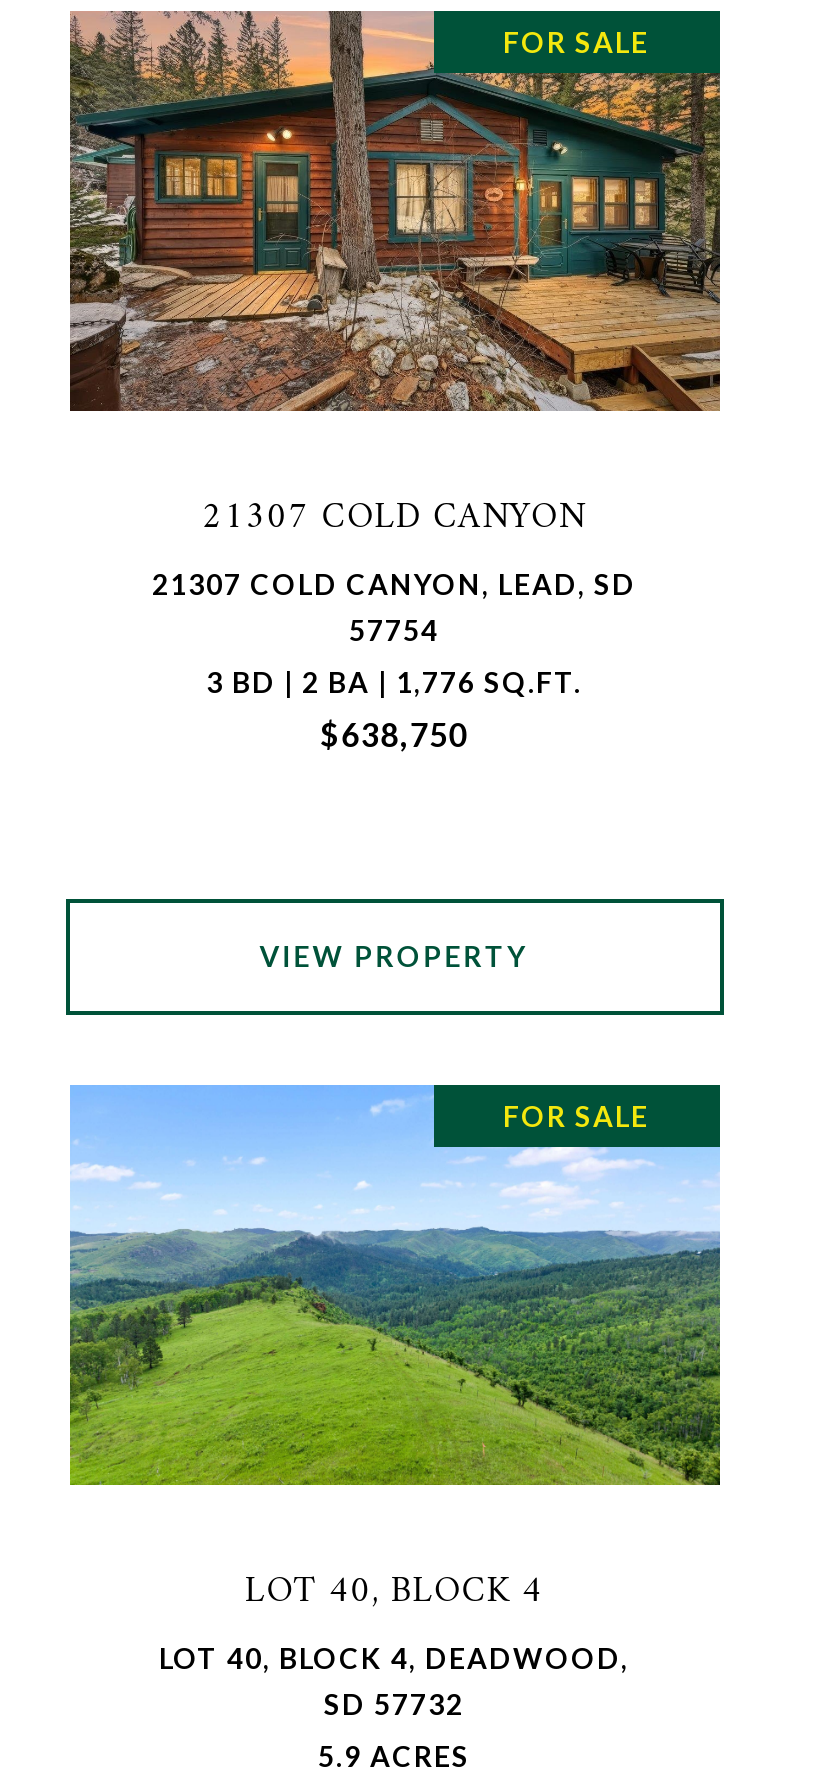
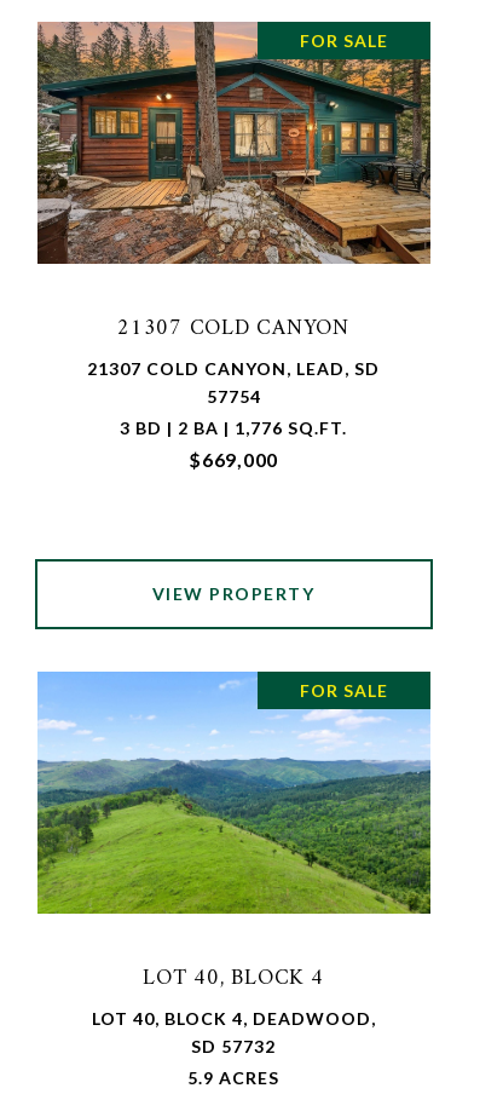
- $638,750
+ $669,000
